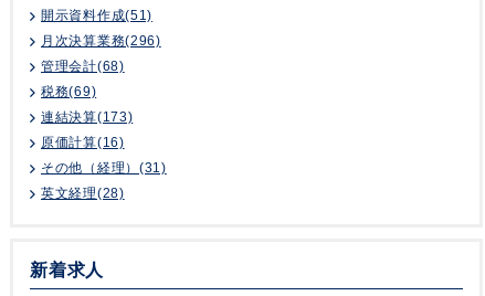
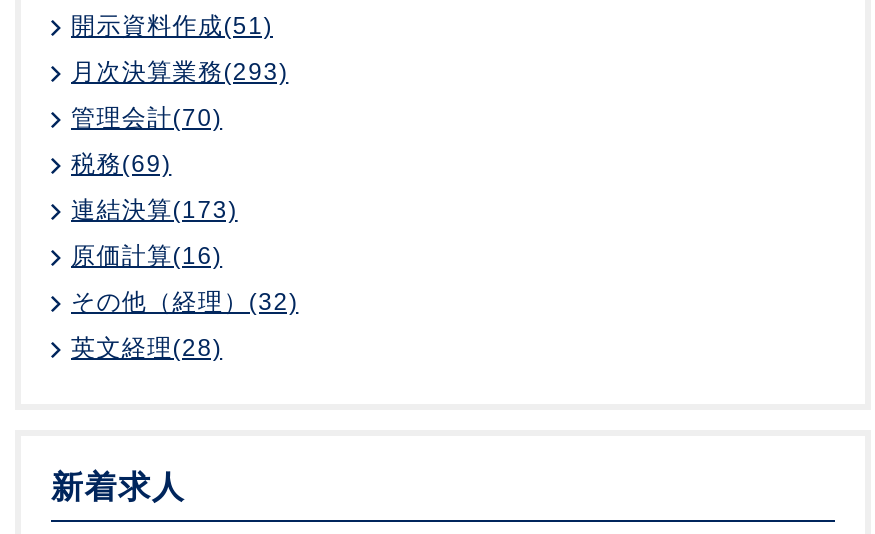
- 月次決算業務(296)
+ 月次決算業務(293)

- 管理会計(68)
+ 管理会計(70)

- その他（経理）(31)
+ その他（経理）(32)
